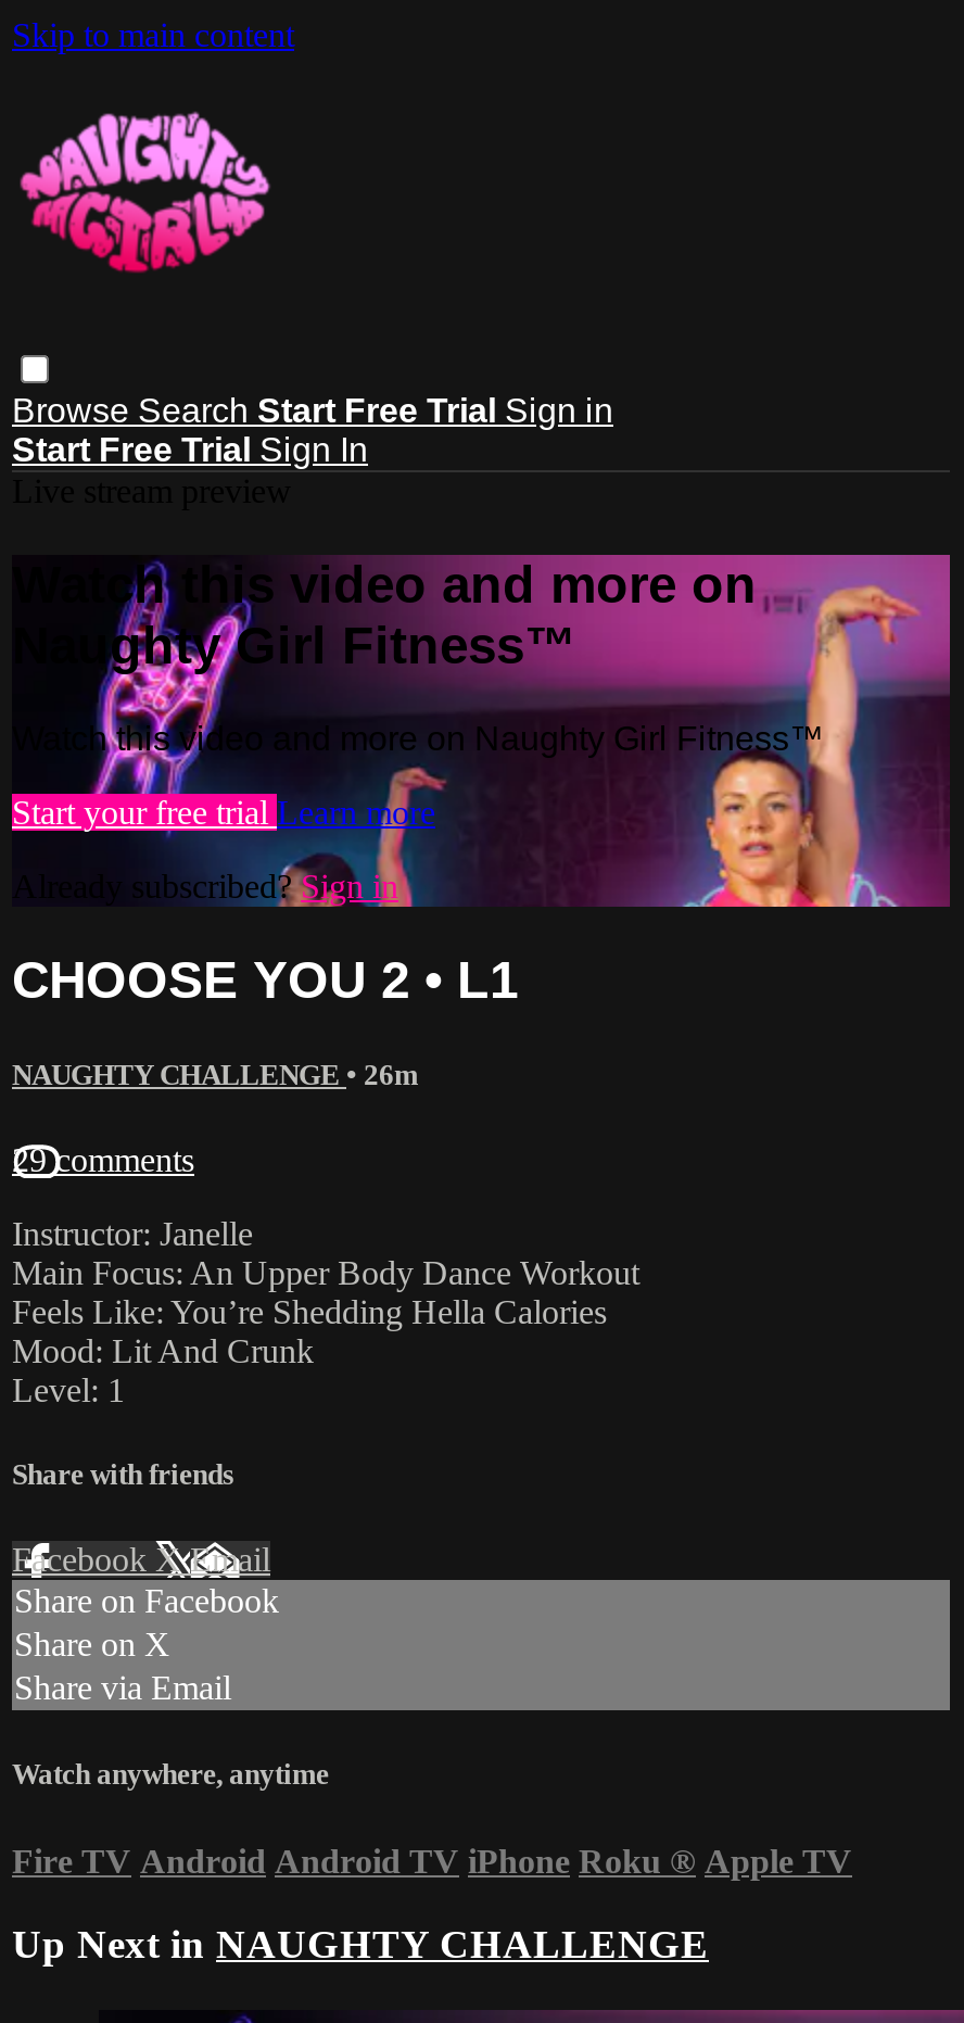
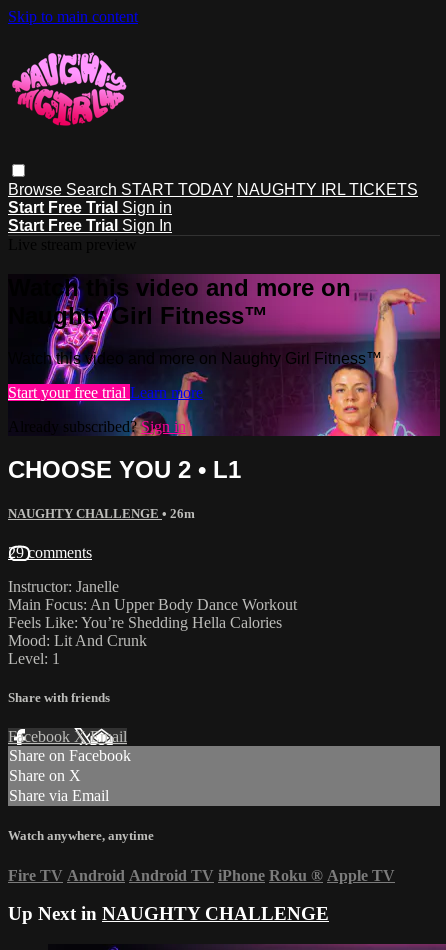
- Browse Search Start Free Trial Sign in
+ Browse Search START TODAY NAUGHTY IRL TICKETS
+ Start Free Trial Sign in
